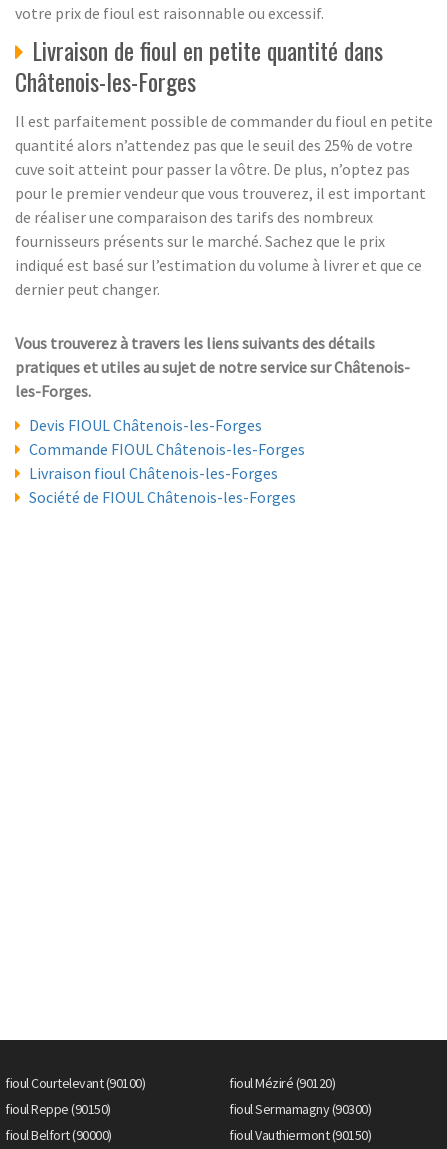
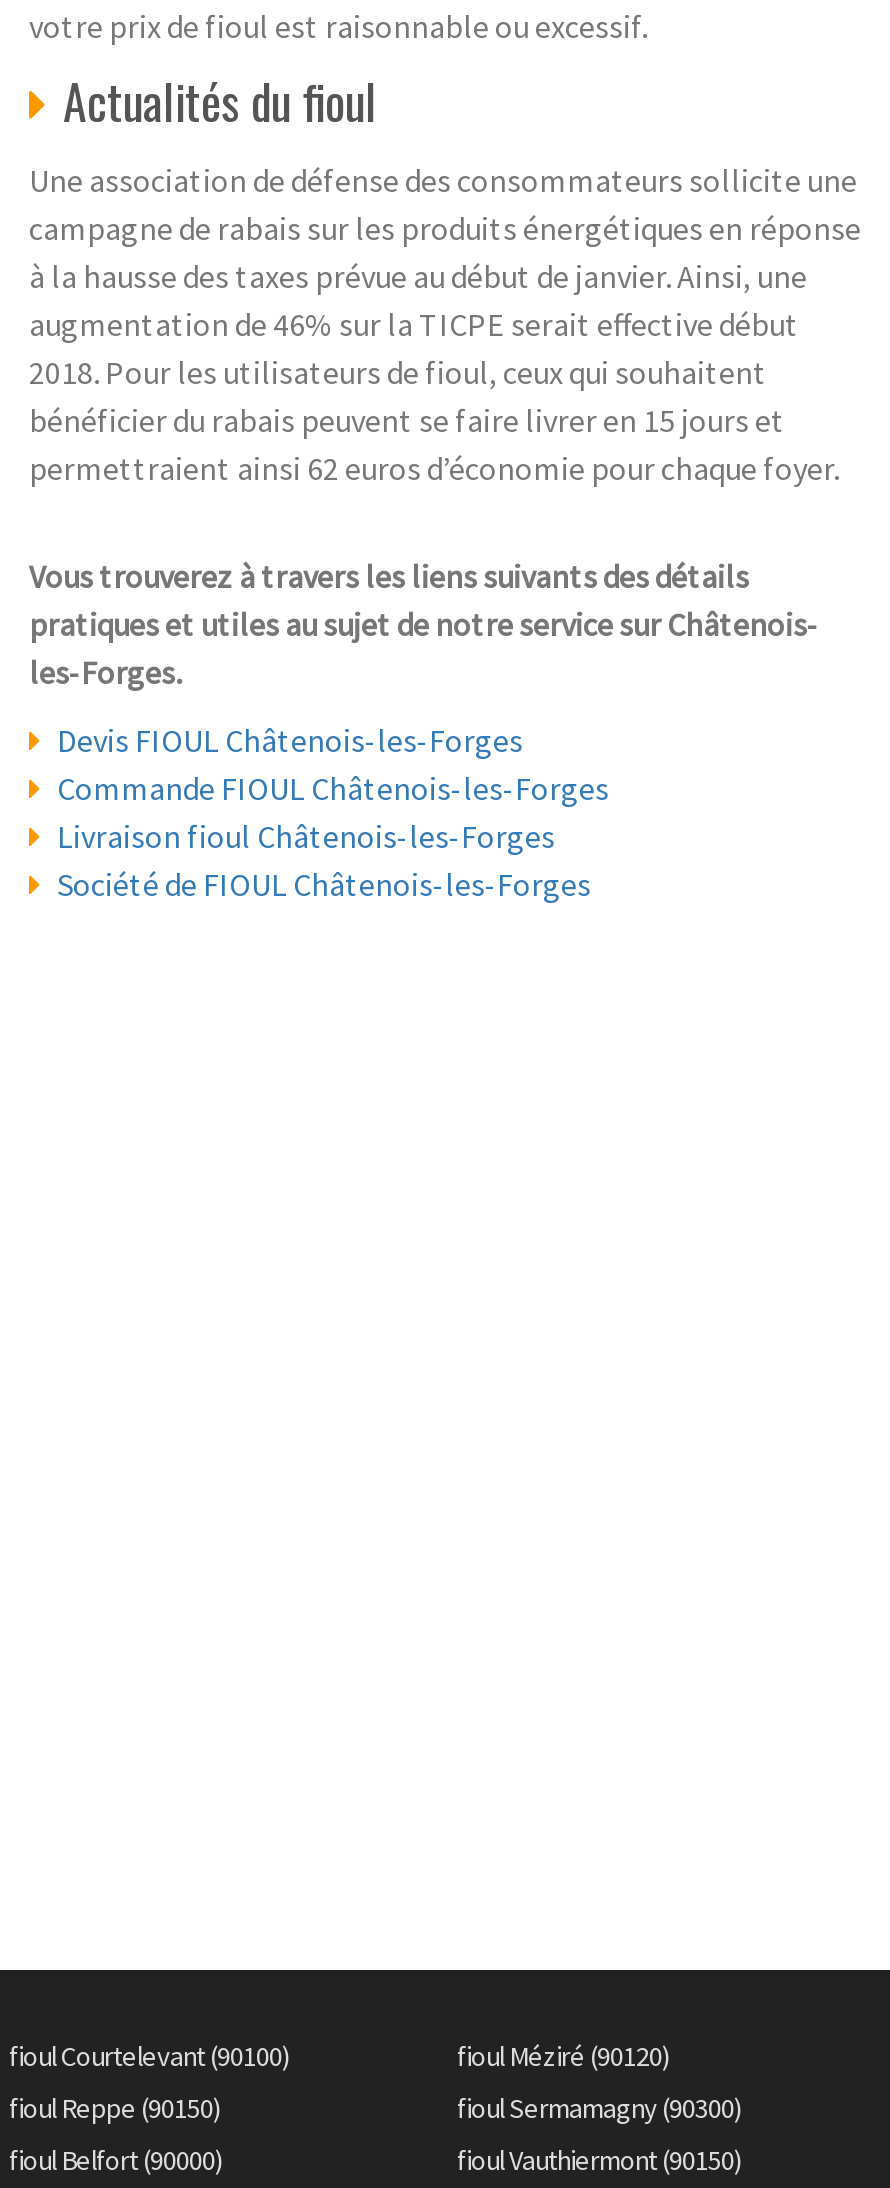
- Livraison de fioul en petite quantité dans
- Châtenois-les-Forges
- Il est parfaitement possible de commander du fioul en petite
- quantité alors n’attendez pas que le seuil des 25% de votre
- cuve soit atteint pour passer la vôtre. De plus, n’optez pas
- pour le premier vendeur que vous trouverez, il est important
- de réaliser une comparaison des tarifs des nombreux
- fournisseurs présents sur le marché. Sachez que le prix
- indiqué est basé sur l’estimation du volume à livrer et que ce
- dernier peut changer.
+ Actualités du fioul
+ Une association de défense des consommateurs sollicite une
+ campagne de rabais sur les produits énergétiques en réponse
+ à la hausse des taxes prévue au début de janvier. Ainsi, une
+ augmentation de 46% sur la TICPE serait effective début
+ 2018. Pour les utilisateurs de fioul, ceux qui souhaitent
+ bénéficier du rabais peuvent se faire livrer en 15 jours et
+ permettraient ainsi 62 euros d’économie pour chaque foyer.
